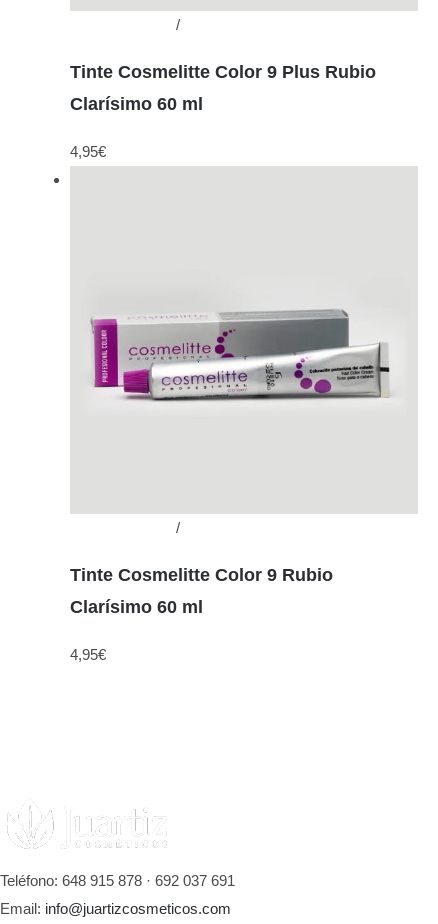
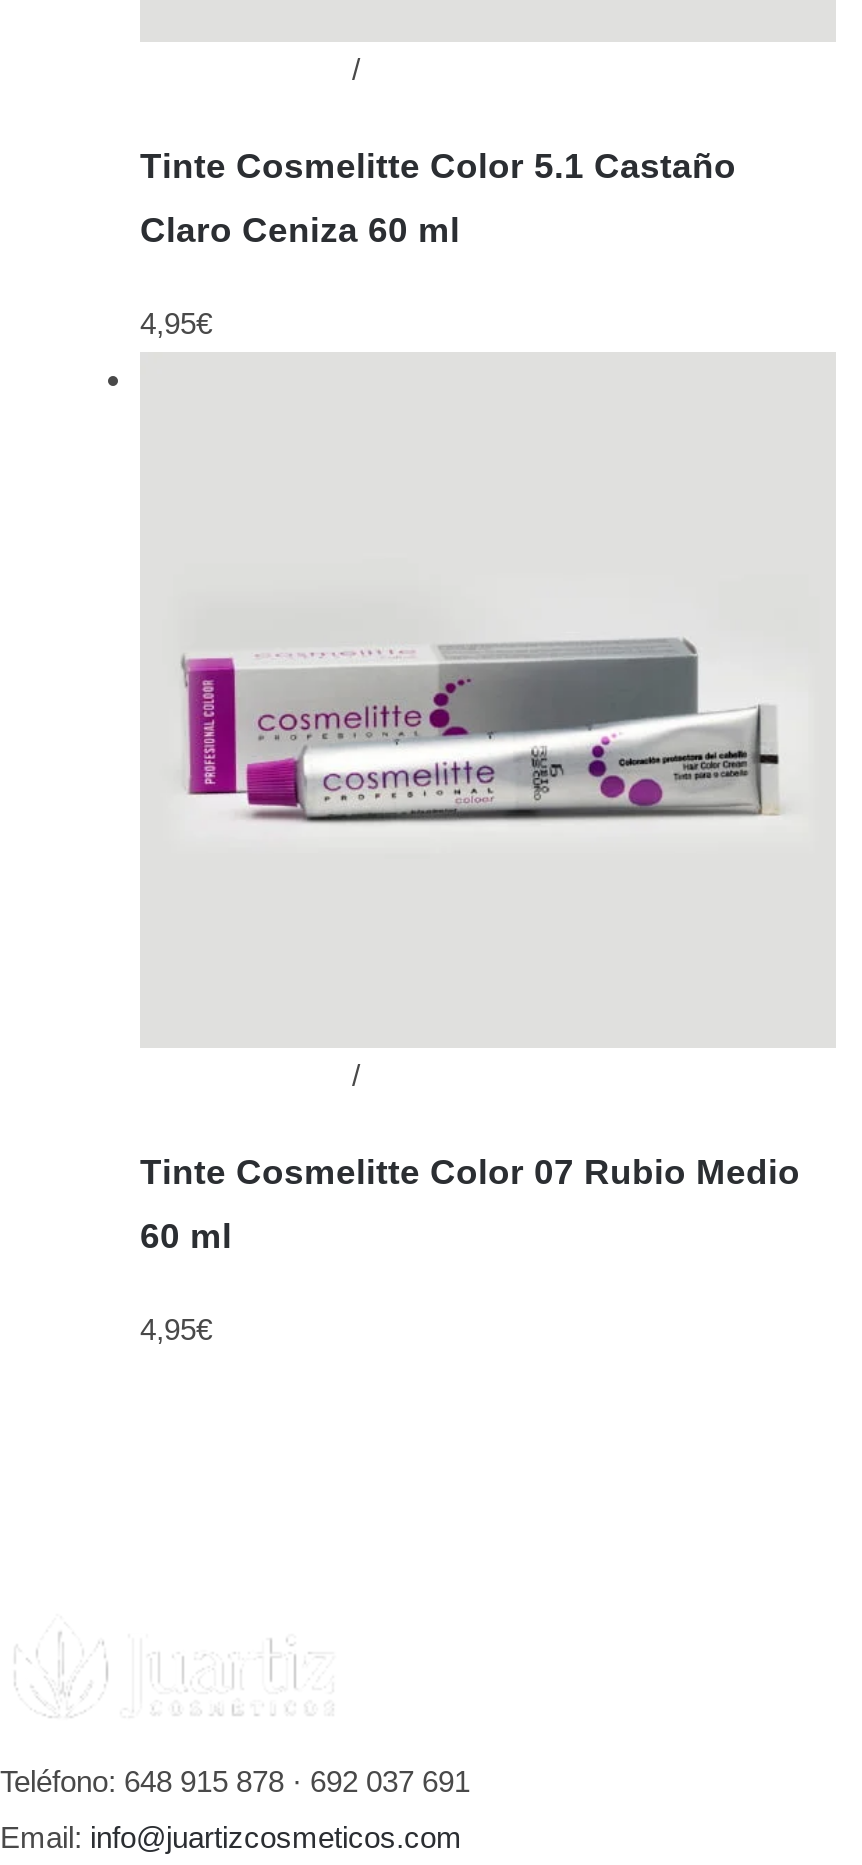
- Tinte Cosmelitte Color 9 Plus Rubio
+ Tinte Cosmelitte Color 5.1 Castaño

- Clarísimo 60 ml
+ Claro Ceniza 60 ml

- Tinte Cosmelitte Color 9 Rubio
+ Tinte Cosmelitte Color 07 Rubio Medio

- Clarísimo 60 ml
+ 60 ml
